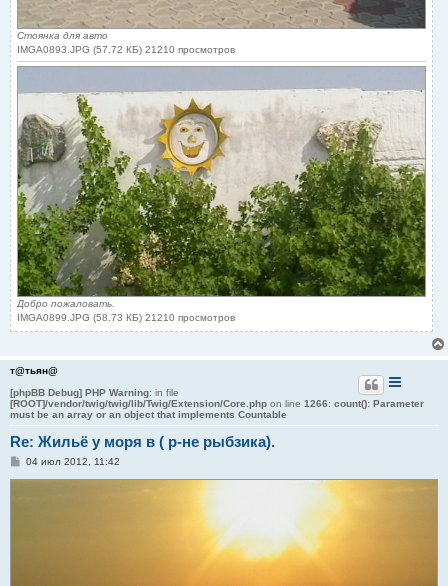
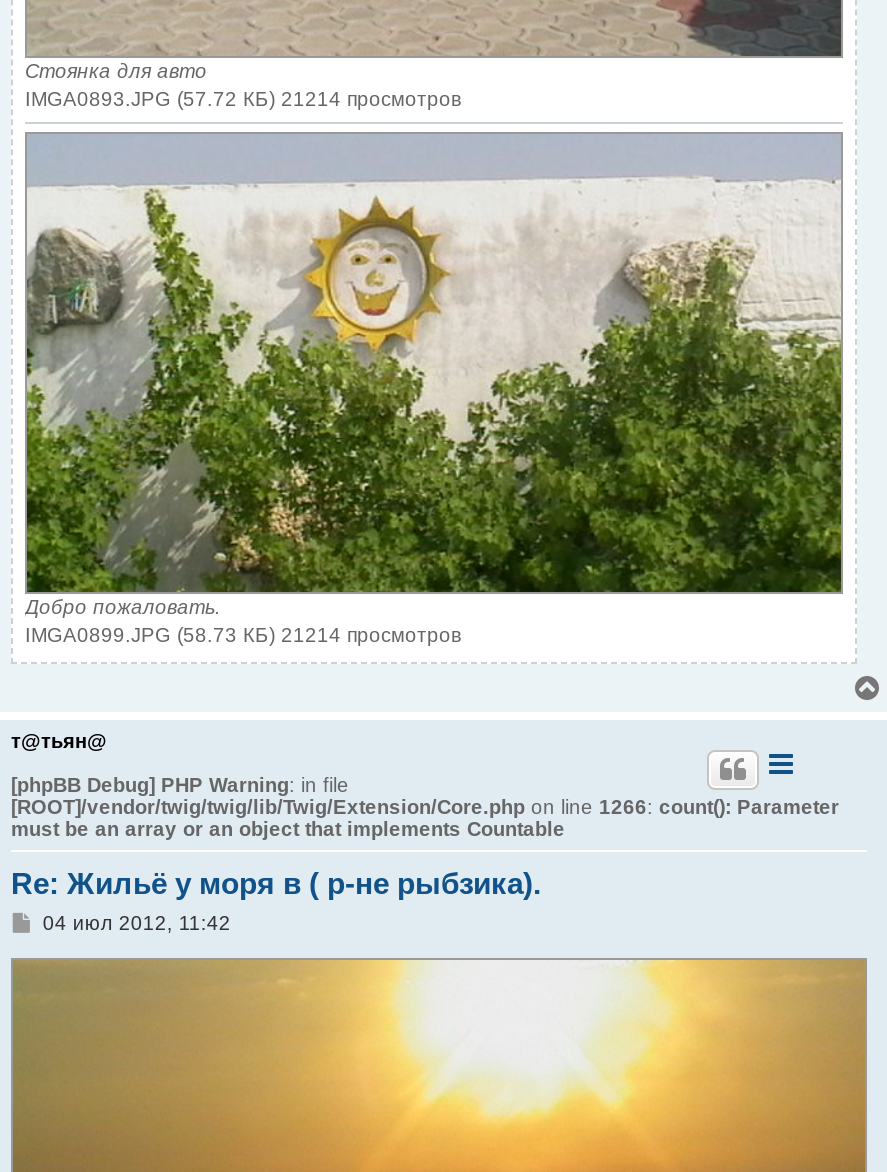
- IMGA0893.JPG (57.72 КБ) 21210 просмотров
+ IMGA0893.JPG (57.72 КБ) 21214 просмотров

- IMGA0899.JPG (58.73 КБ) 21210 просмотров
+ IMGA0899.JPG (58.73 КБ) 21214 просмотров
